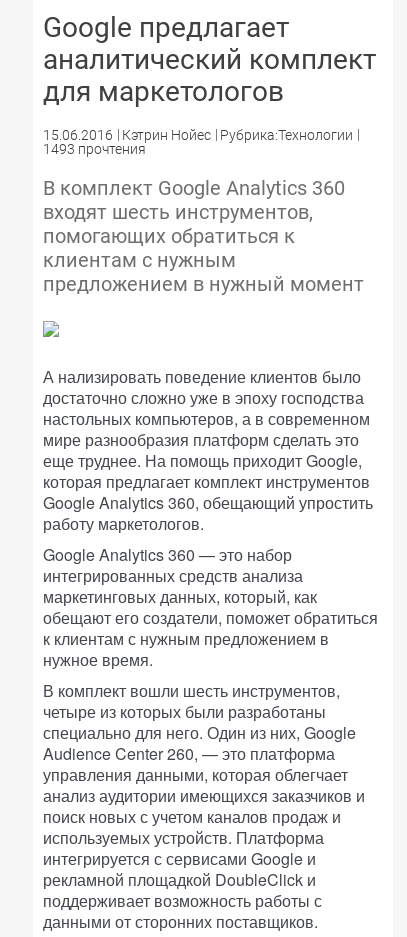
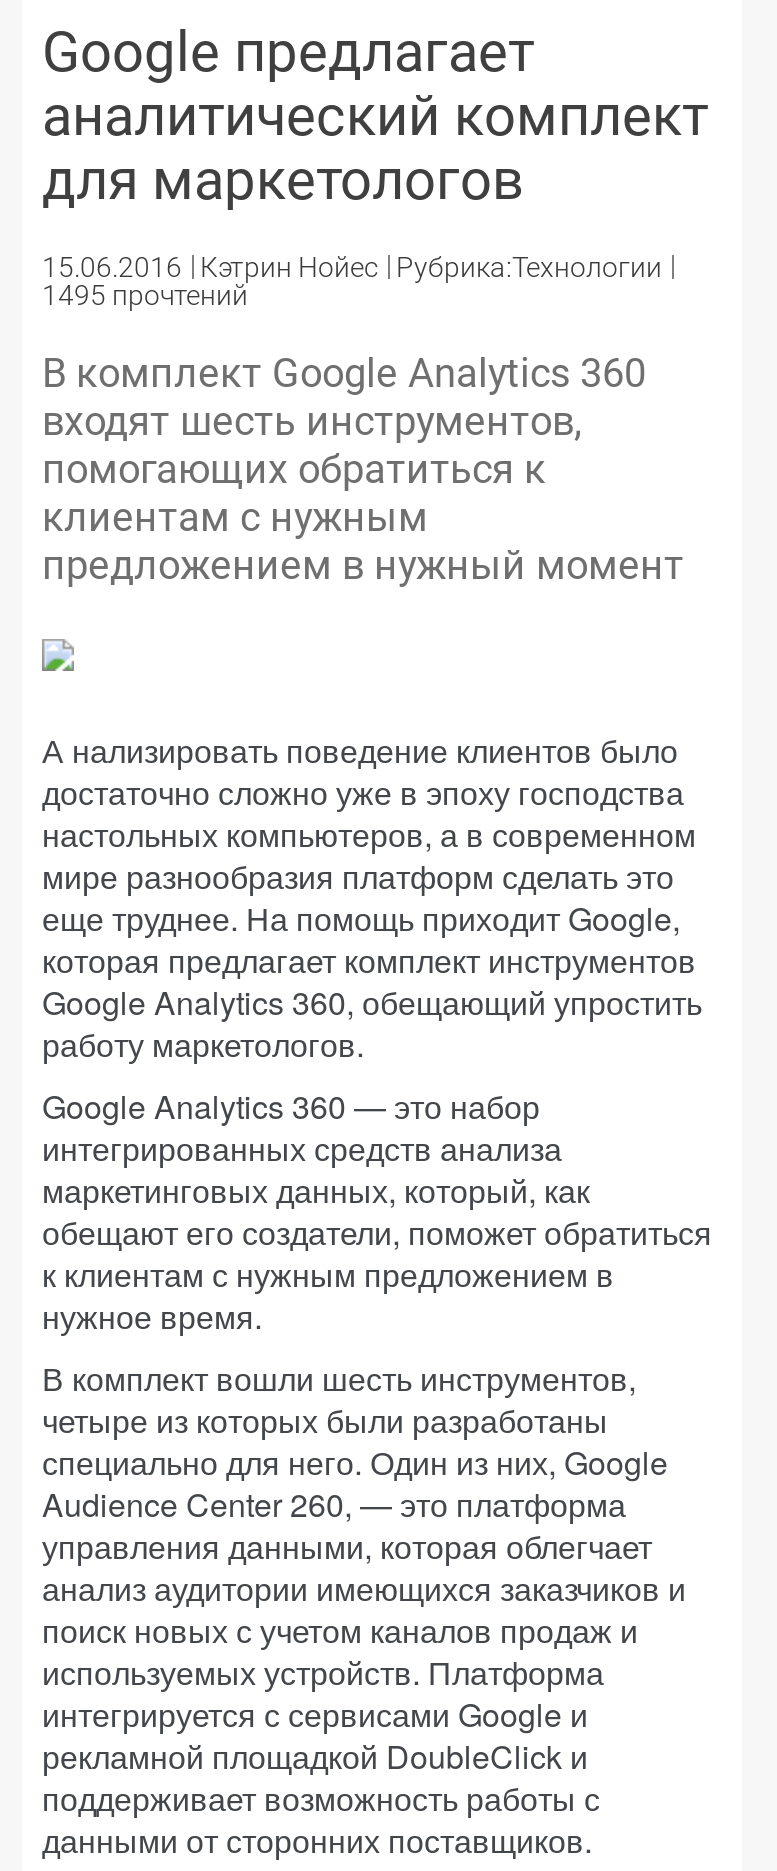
- 1493 прочтения
+ 1495 прочтений
